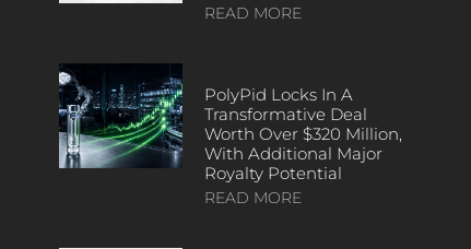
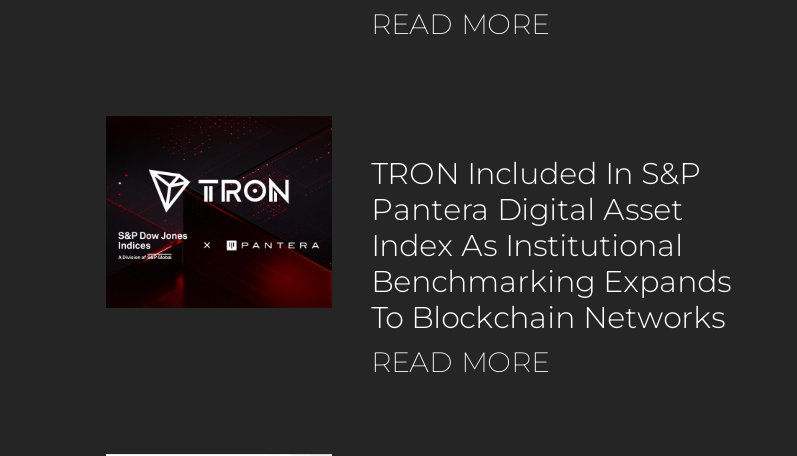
- [image]
- PolyPid Locks In A
- Transformative Deal
- Worth Over $320 Million,
- With Additional Major
- Royalty Potential
+ [image]
+ TRON Included In S&P
+ Pantera Digital Asset
+ Index As Institutional
+ Benchmarking Expands
+ To Blockchain Networks
